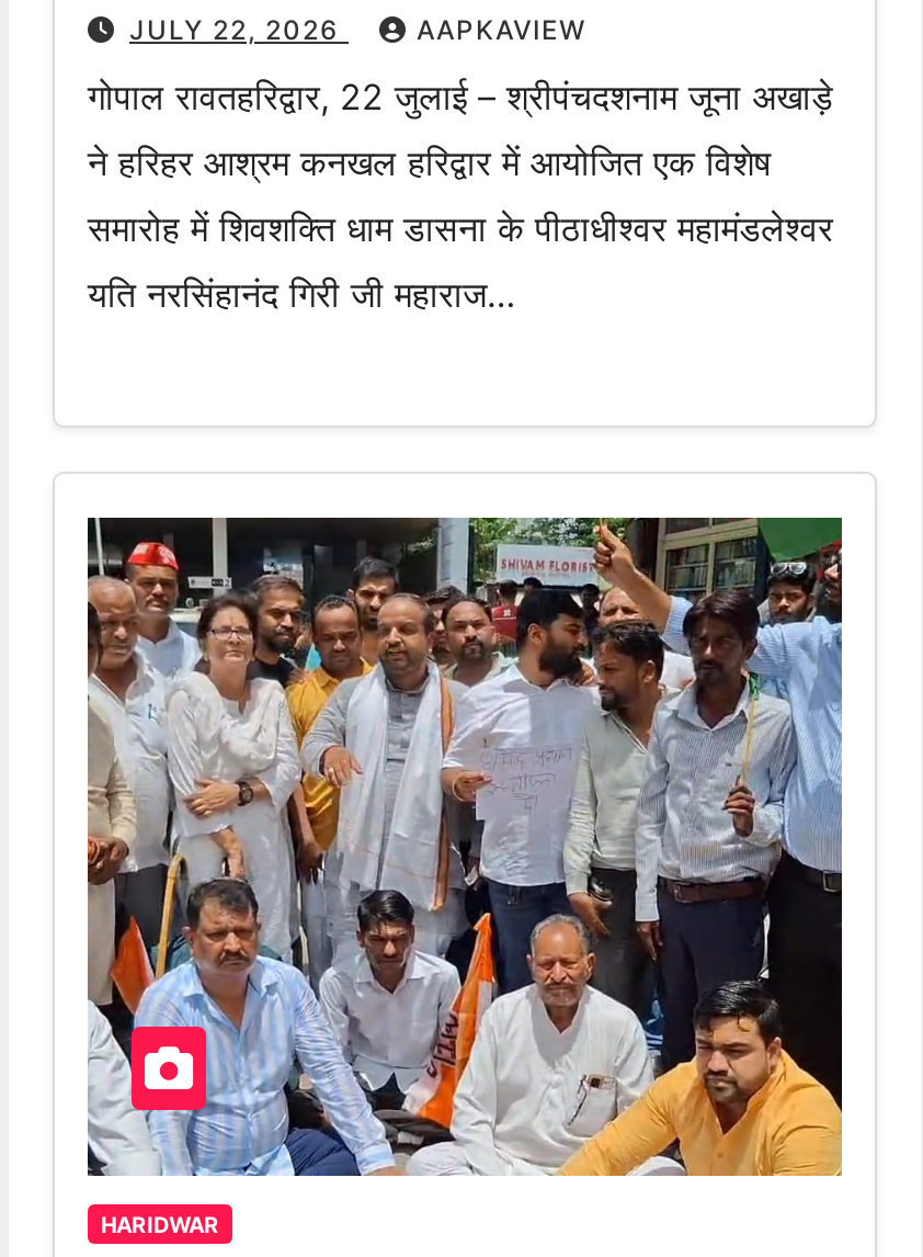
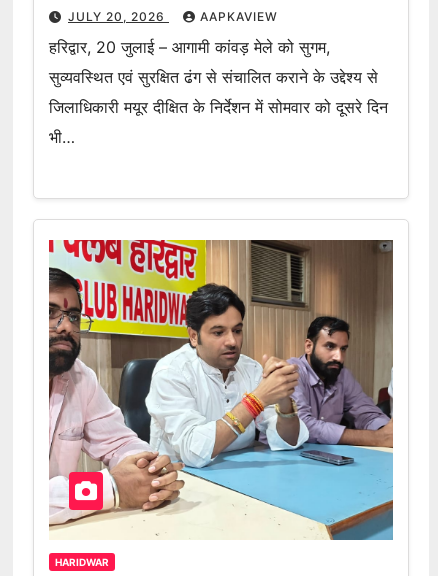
- JULY 22, 2026
+ JULY 20, 2026

- गोपाल रावतहरिद्वार, 22 जुलाई – श्रीपंचदशनाम जूना अखाड़े
+ हरिद्वार, 20 जुलाई – आगामी कांवड़ मेले को सुगम,

- ने हरिहर आश्रम कनखल हरिद्वार में आयोजित एक विशेष
+ सुव्यवस्थित एवं सुरक्षित ढंग से संचालित कराने के उद्देश्य से

- समारोह में शिवशक्ति धाम डासना के पीठाधीश्वर महामंडलेश्वर
+ जिलाधिकारी मयूर दीक्षित के निर्देशन में सोमवार को दूसरे दिन

- यति नरसिंहानंद गिरी जी महाराज…
+ भी…

- [image]
+ [image]
